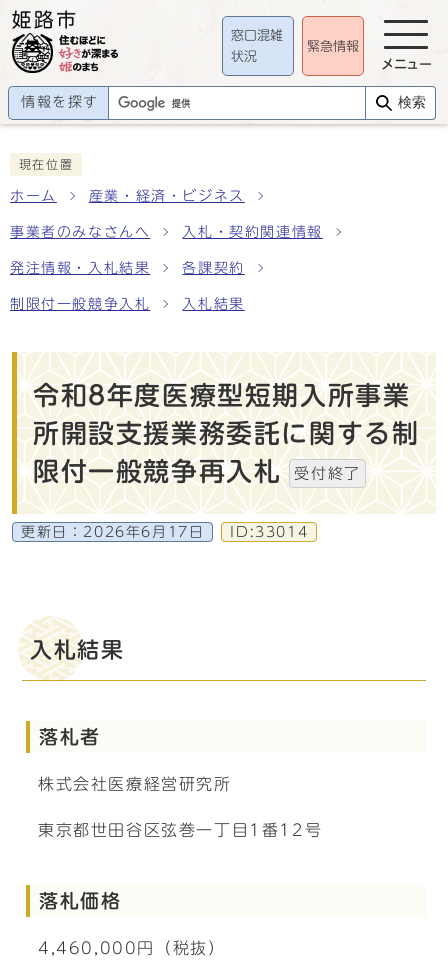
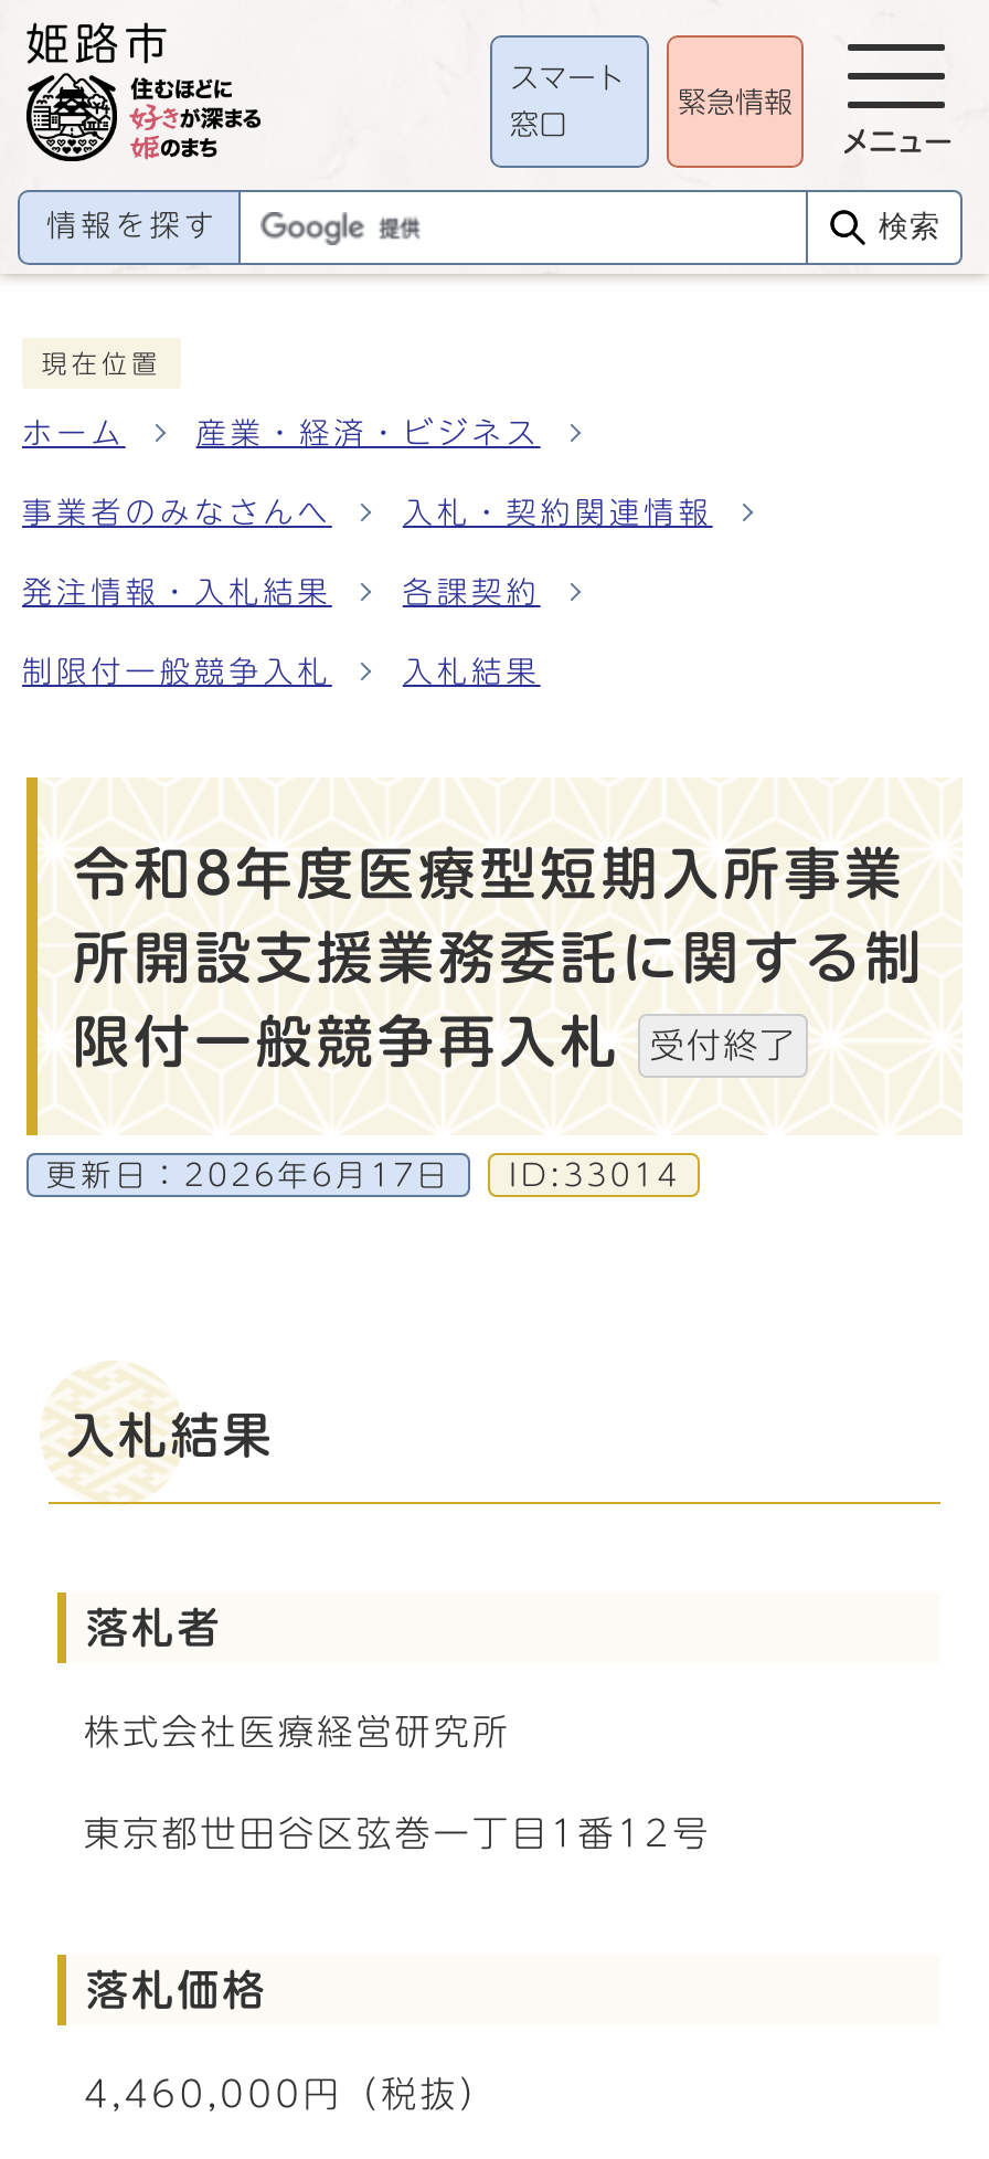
- 窓口混雑
+ スマート

- 状況
+ 窓口
